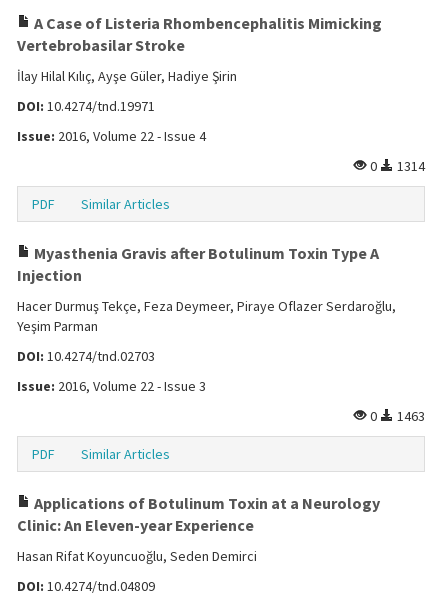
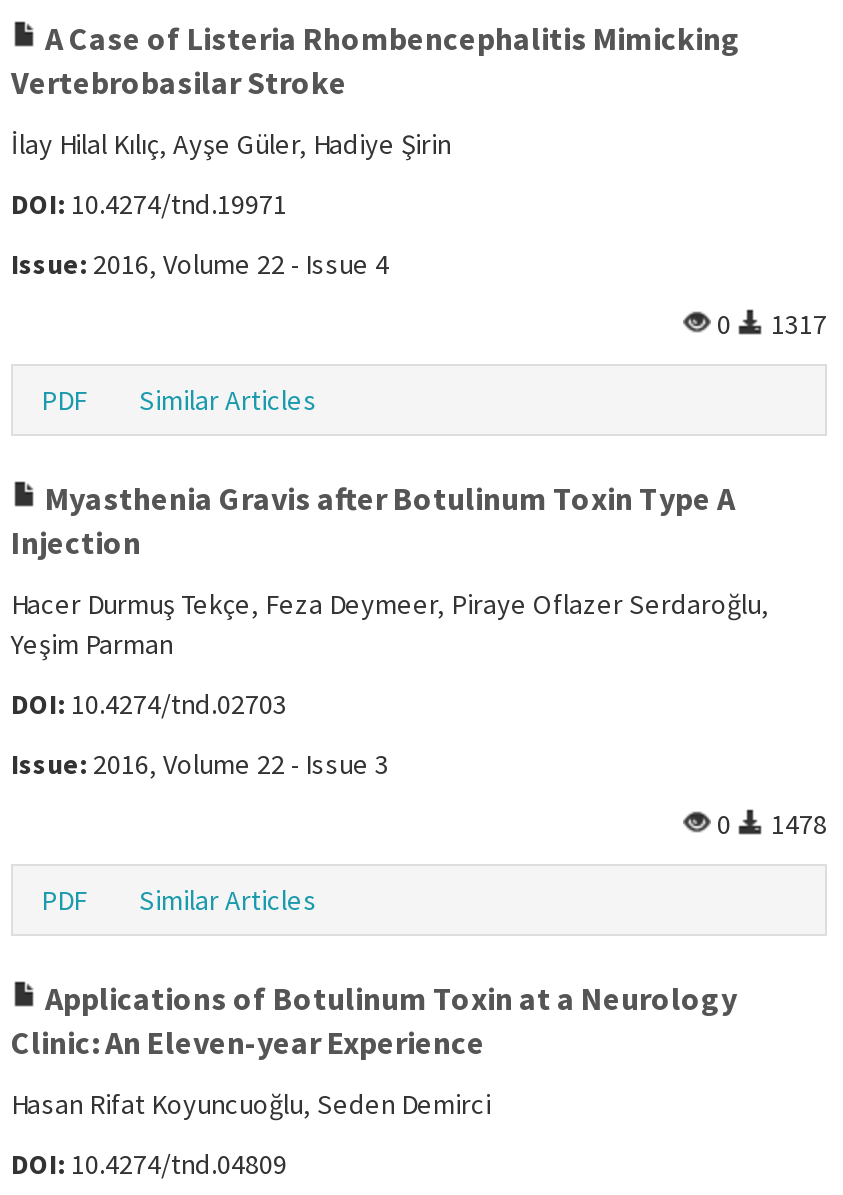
- 0 1314
+ 0 1317

- 0 1463
+ 0 1478
